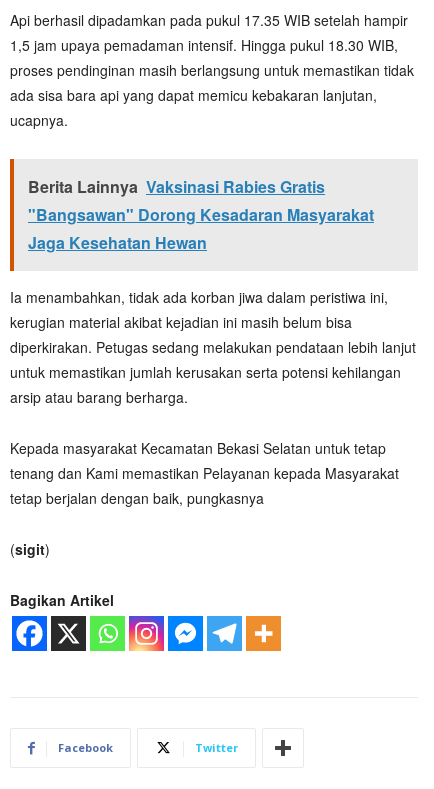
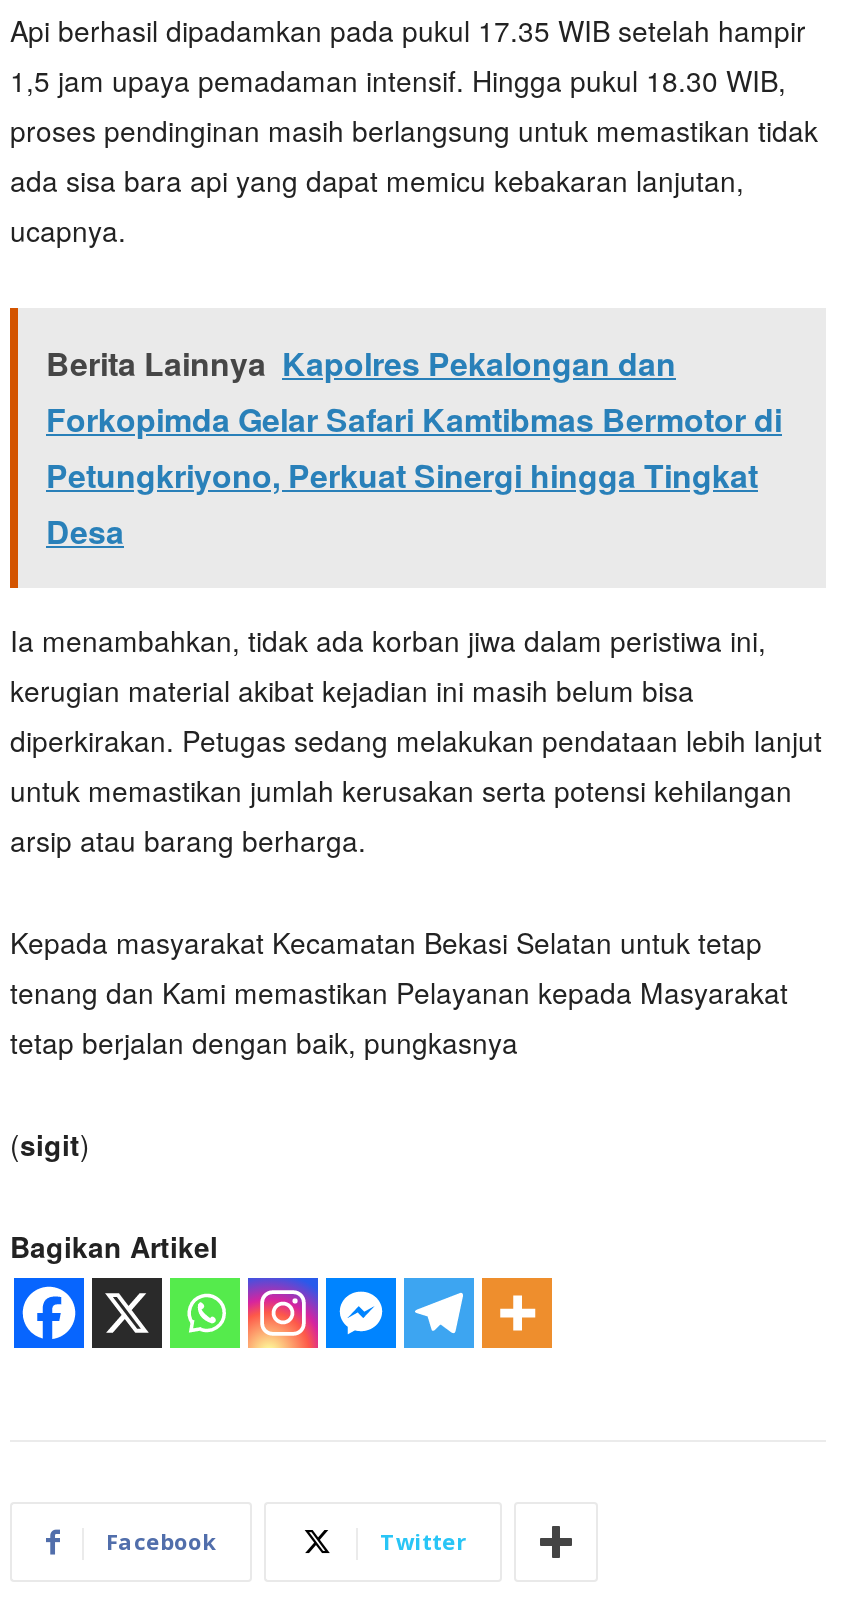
- Berita Lainnya Vaksinasi Rabies Gratis
- "Bangsawan" Dorong Kesadaran Masyarakat
- Jaga Kesehatan Hewan
+ Berita Lainnya Kapolres Pekalongan dan
+ Forkopimda Gelar Safari Kamtibmas Bermotor di
+ Petungkriyono, Perkuat Sinergi hingga Tingkat
+ Desa
